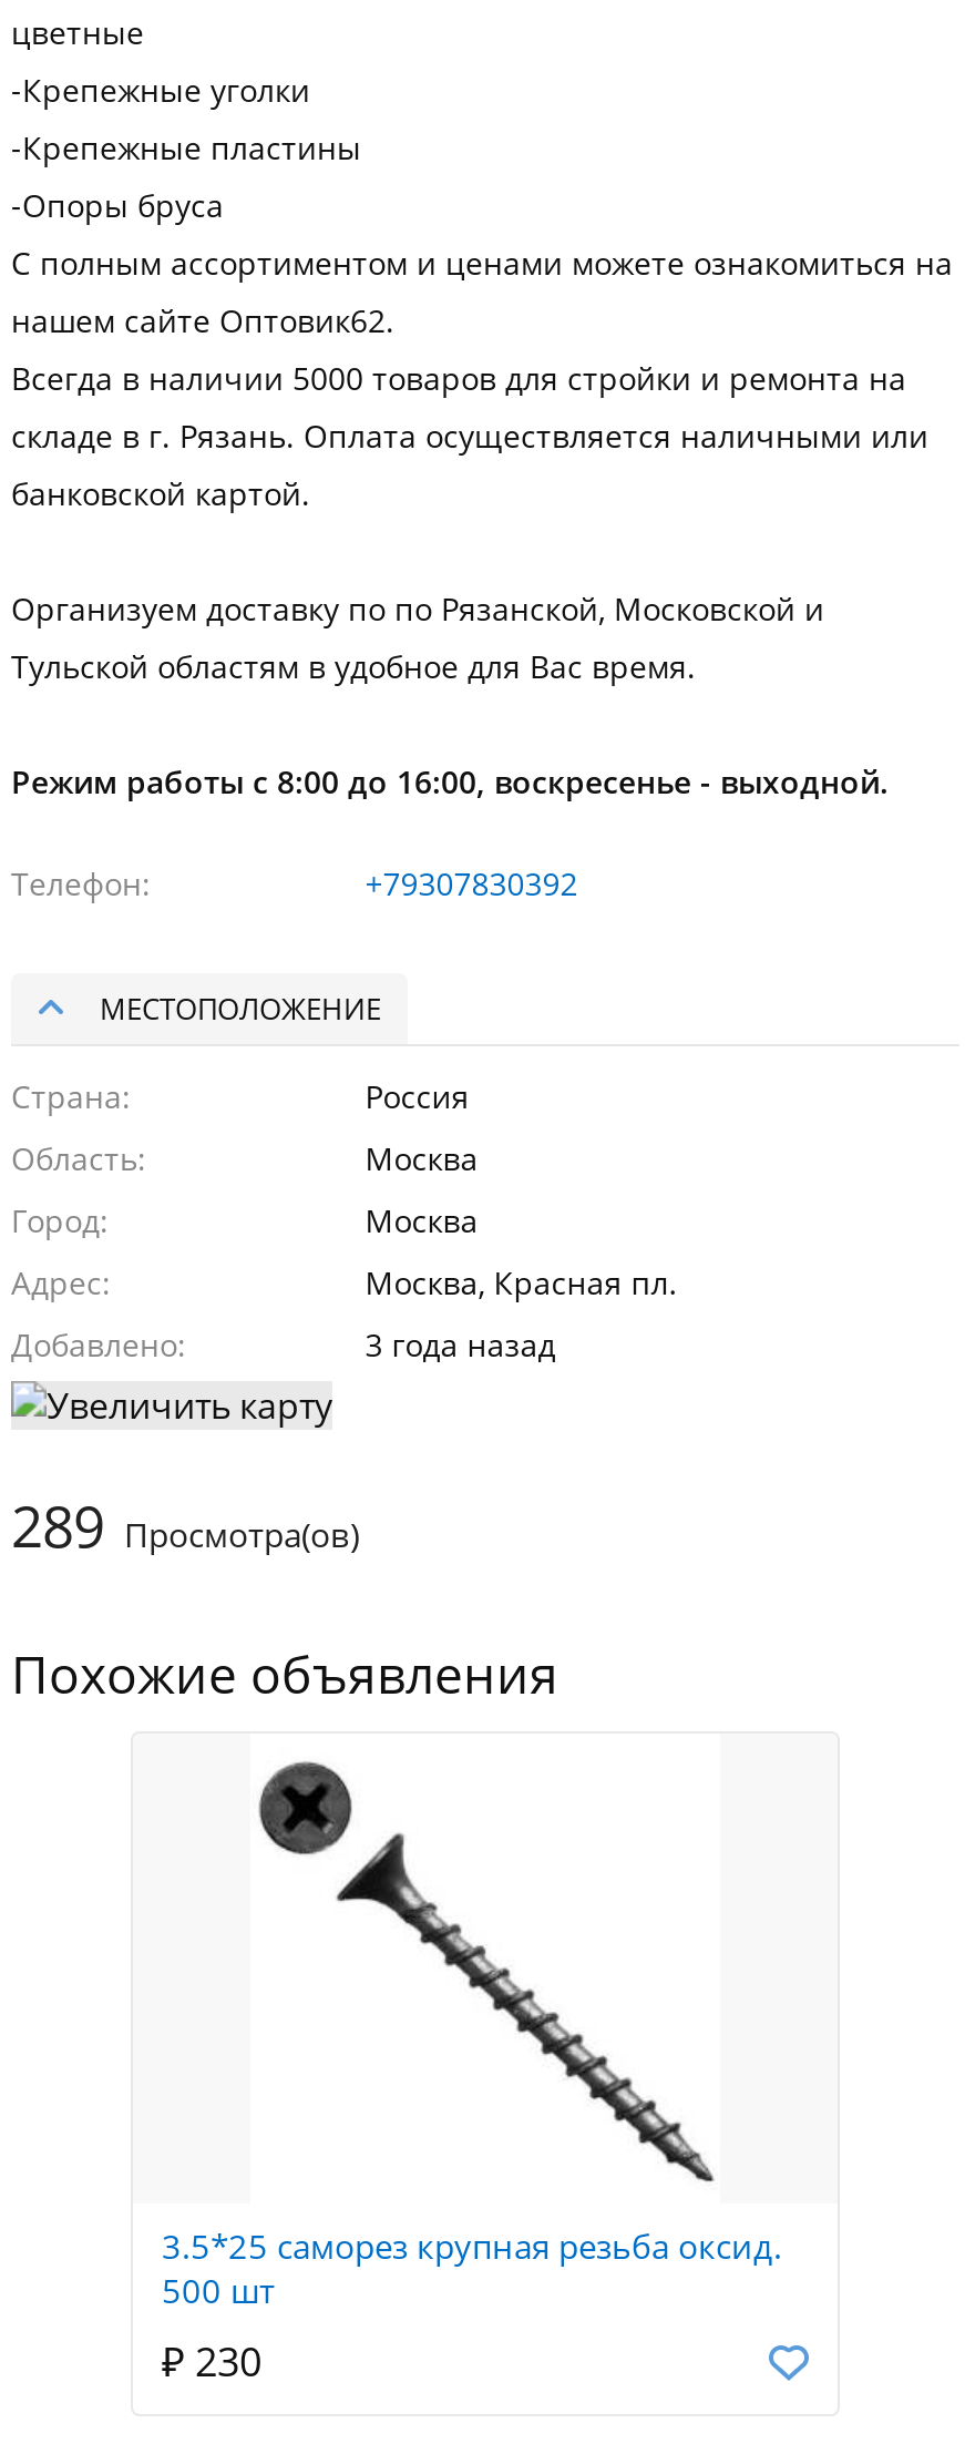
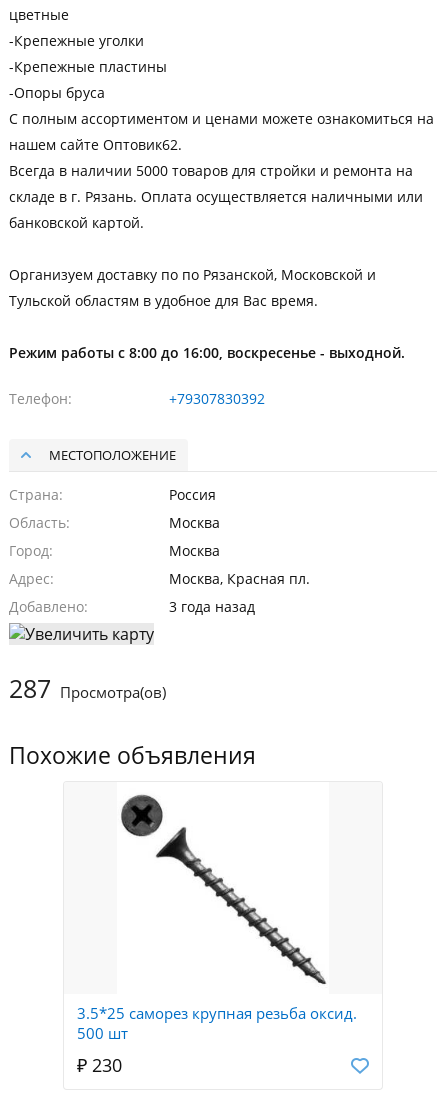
- 289 Просмотра(ов)
+ 287 Просмотра(ов)
